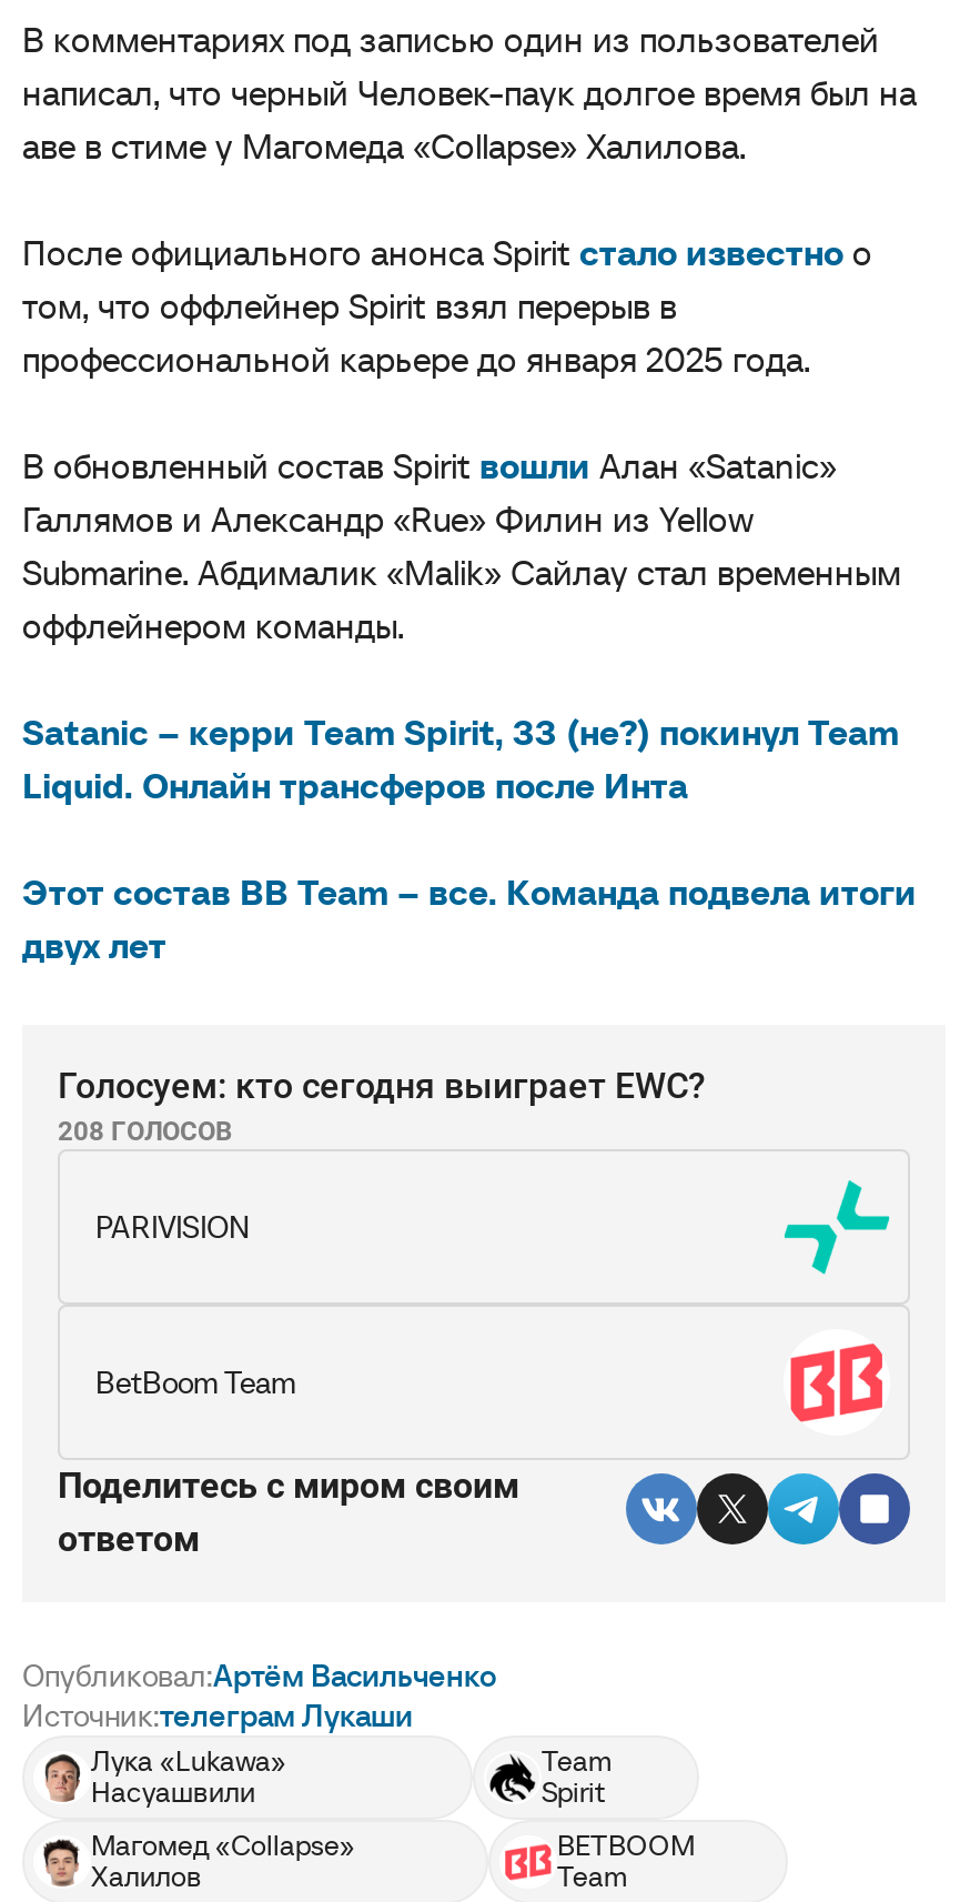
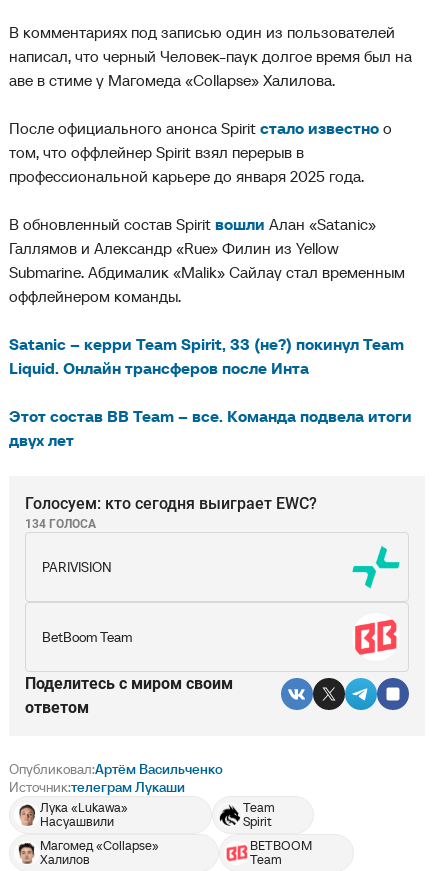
- 208 ГОЛОСОВ
+ 134 ГОЛОСА
